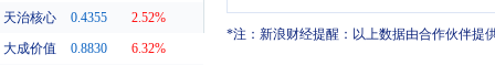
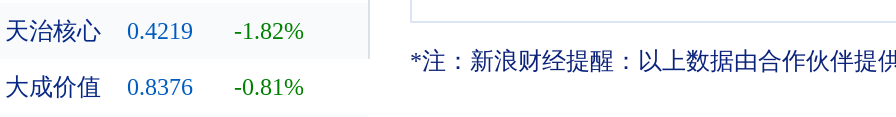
- 0.4355
+ 0.4219

- 2.52%
+ -1.82%

- 0.8830
+ 0.8376

- 6.32%
+ -0.81%
